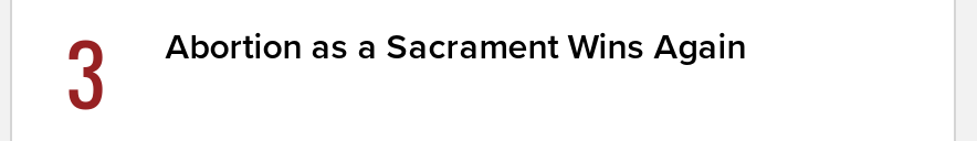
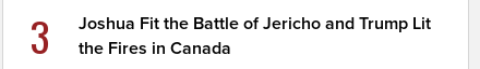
- Abortion as a Sacrament Wins Again
+ Joshua Fit the Battle of Jericho and Trump Lit
+ the Fires in Canada
